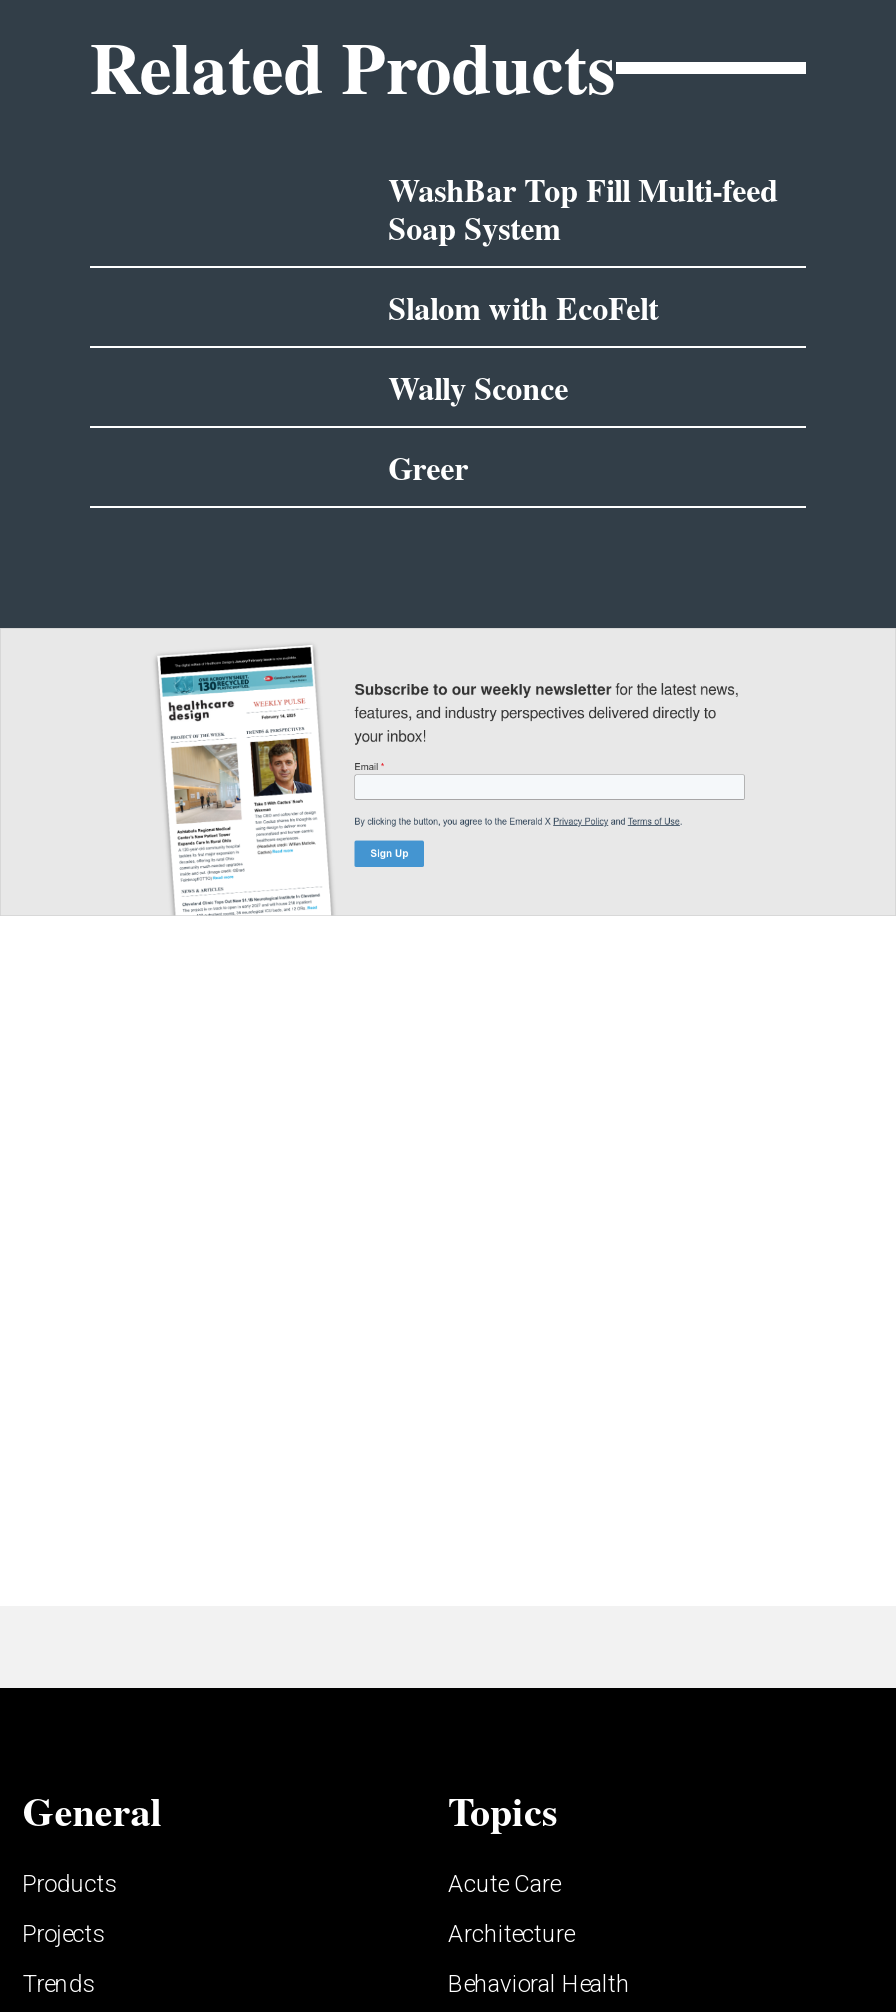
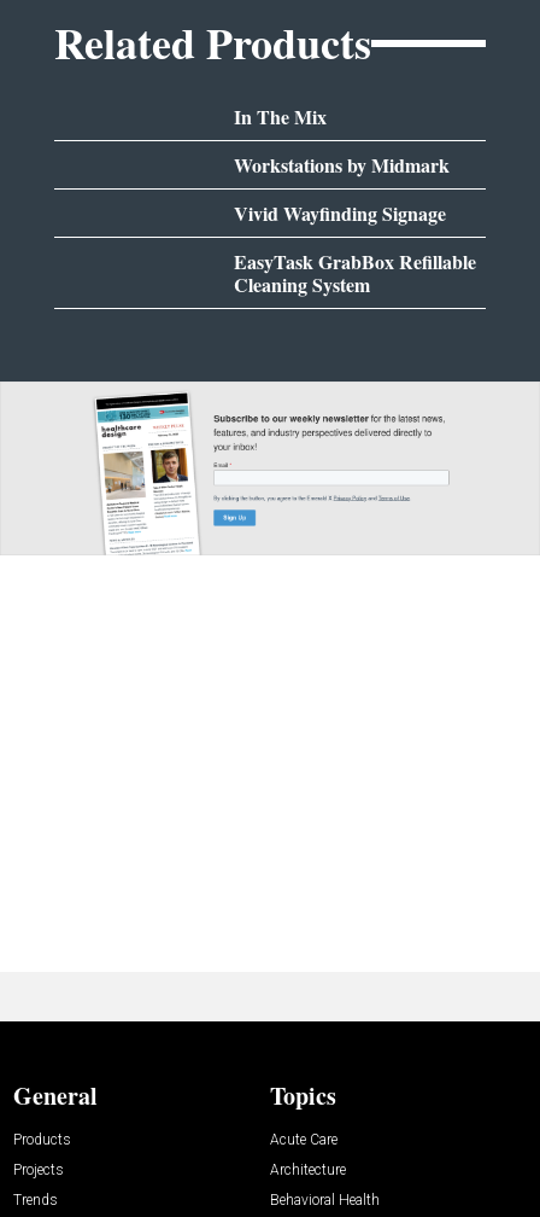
- WashBar Top Fill Multi-feed
- Soap System
+ In The Mix

- Slalom with EcoFelt
+ Workstations by Midmark

- Wally Sconce
+ Vivid Wayfinding Signage

- Greer
+ EasyTask GrabBox Refillable
+ Cleaning System
